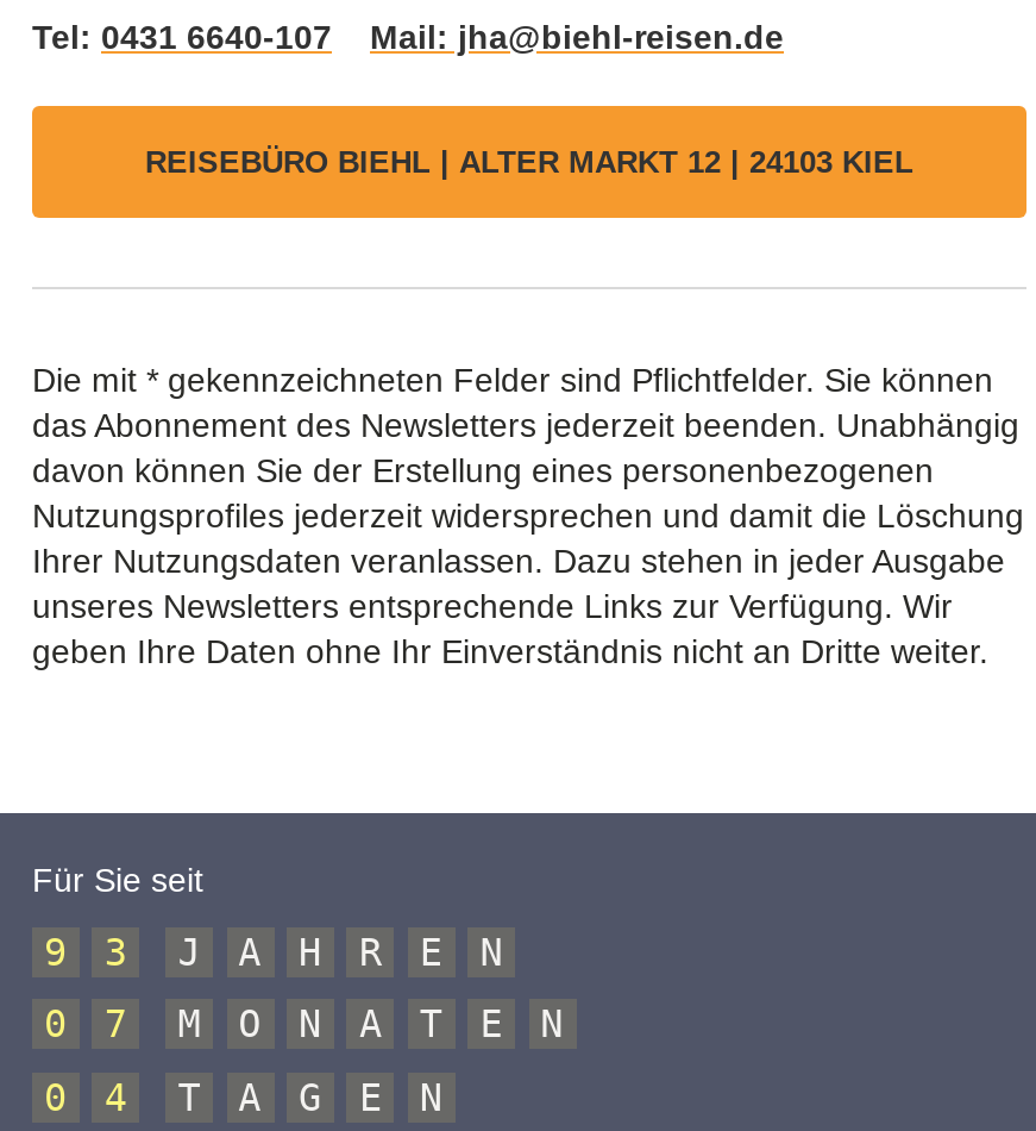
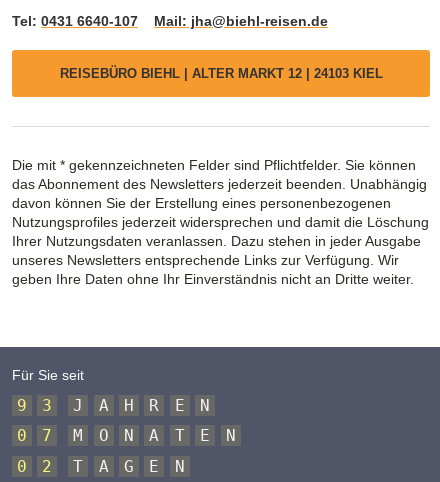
- 0 4 T A G E N
+ 0 2 T A G E N
